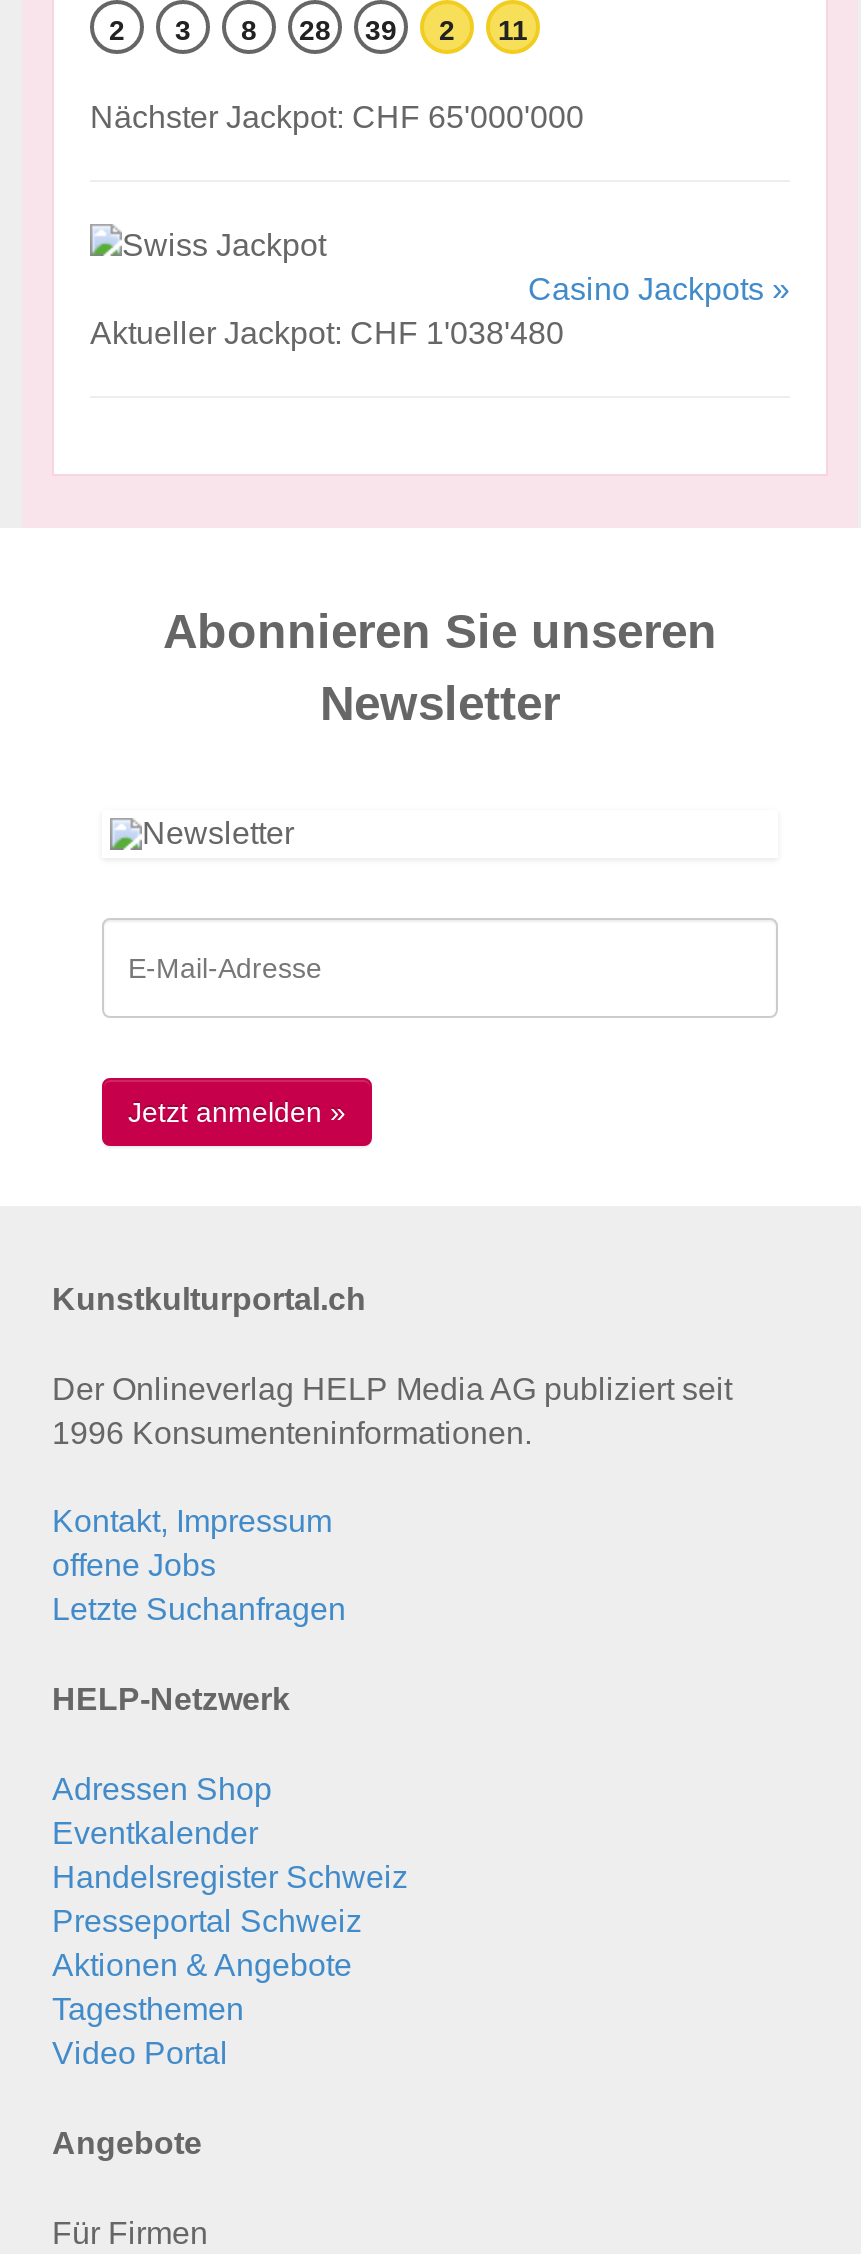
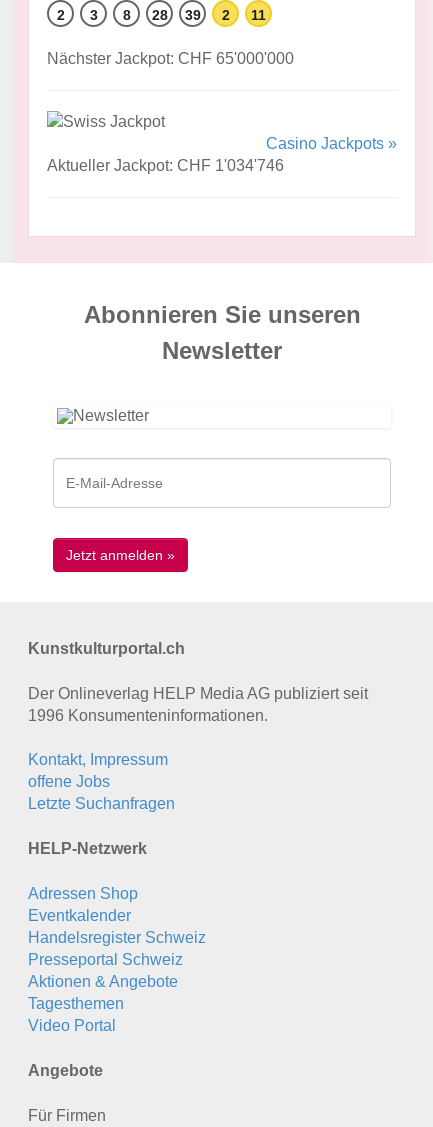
- Aktueller Jackpot: CHF 1'038'480
+ Aktueller Jackpot: CHF 1'034'746
